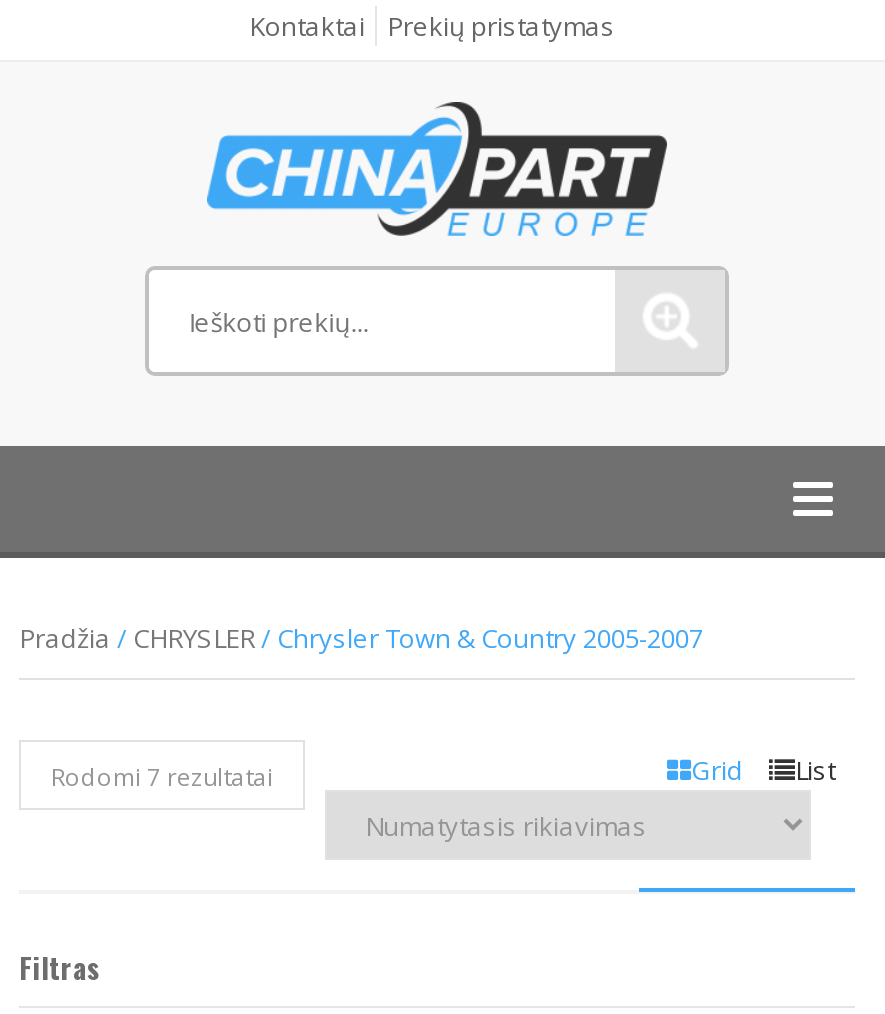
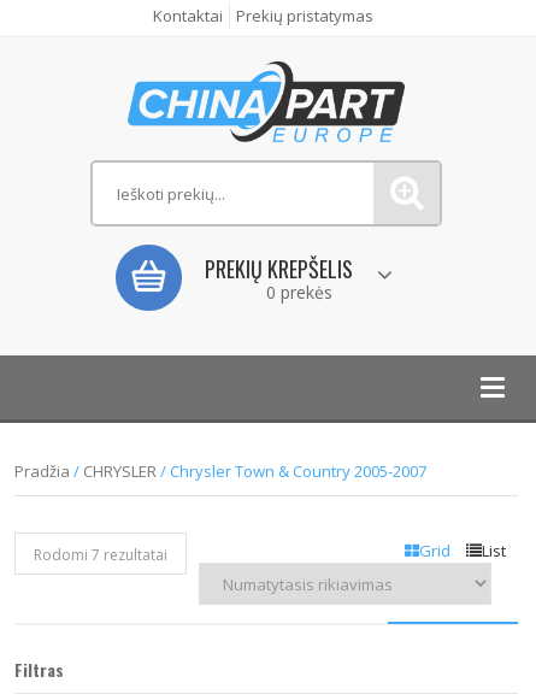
+ [image]
+ PREKIŲ KREPŠELIS
+ 0 prekės
